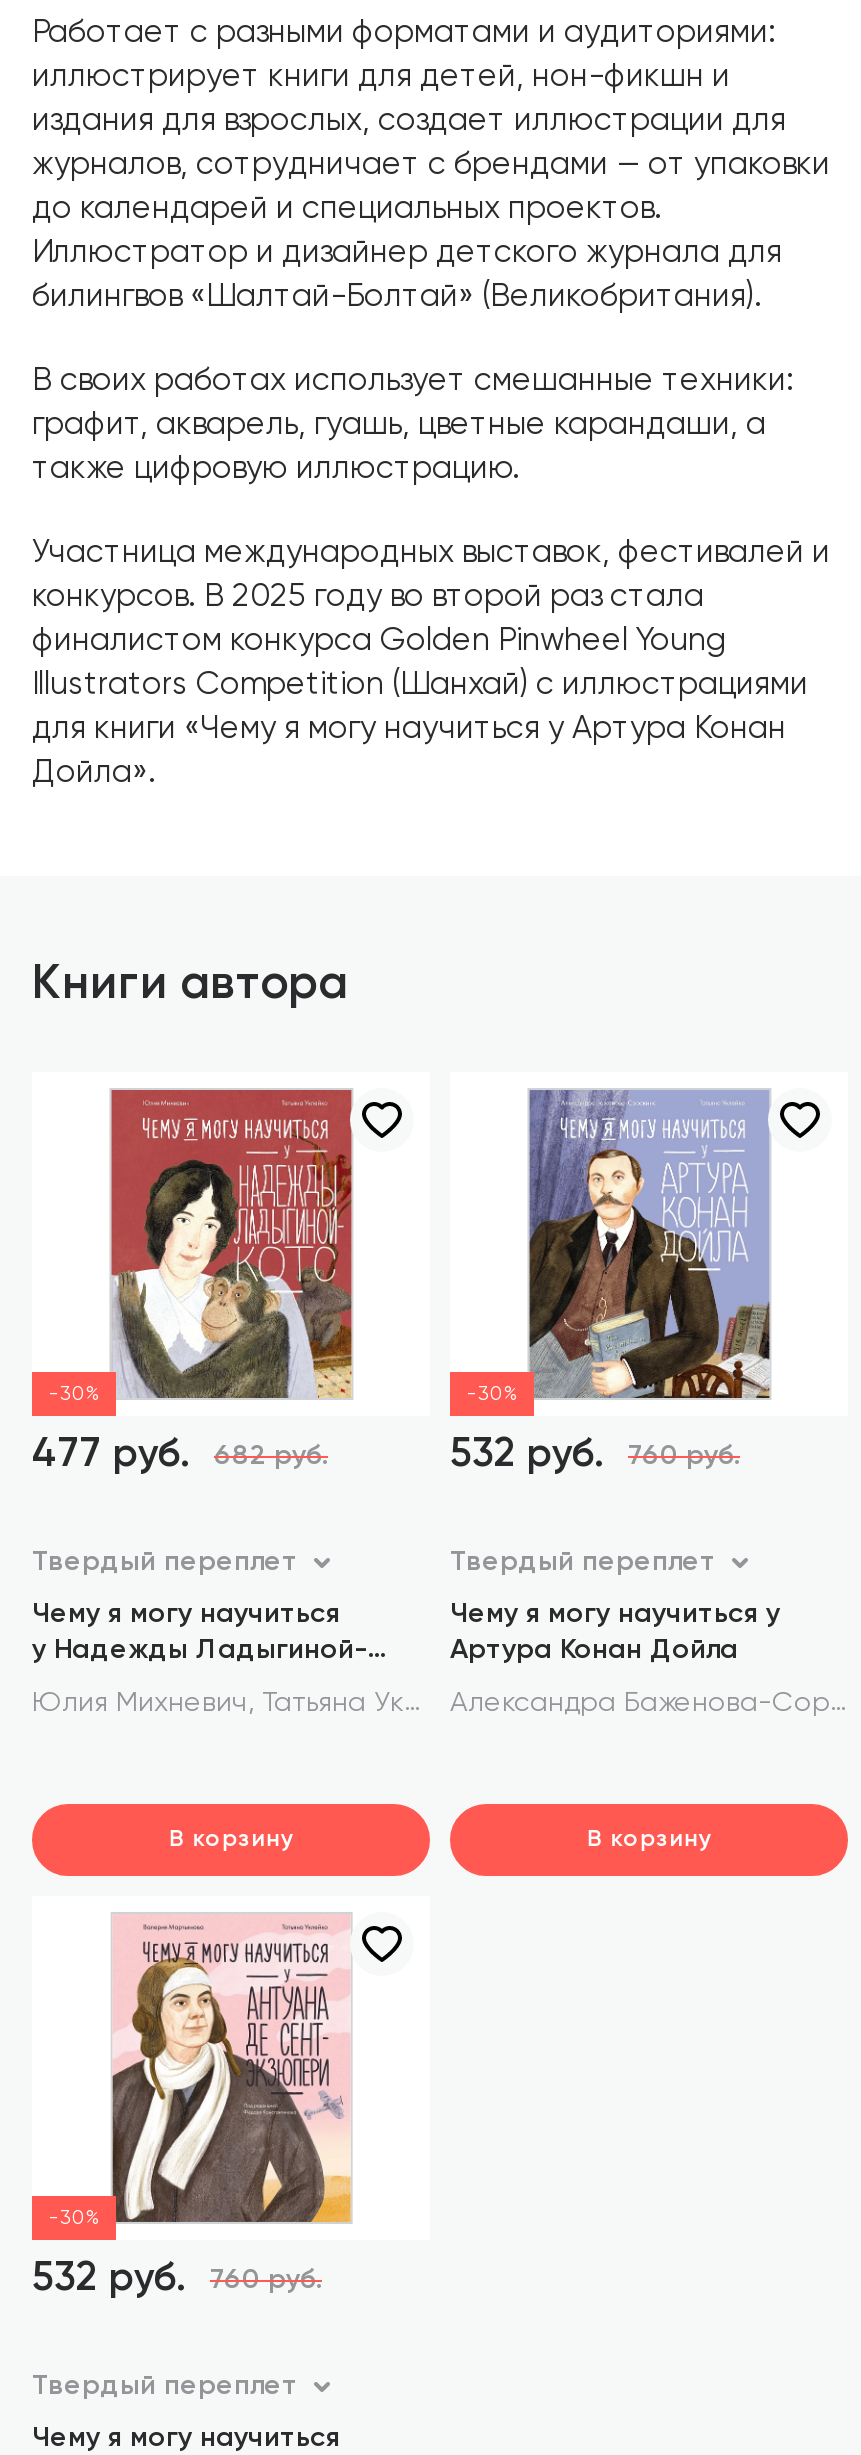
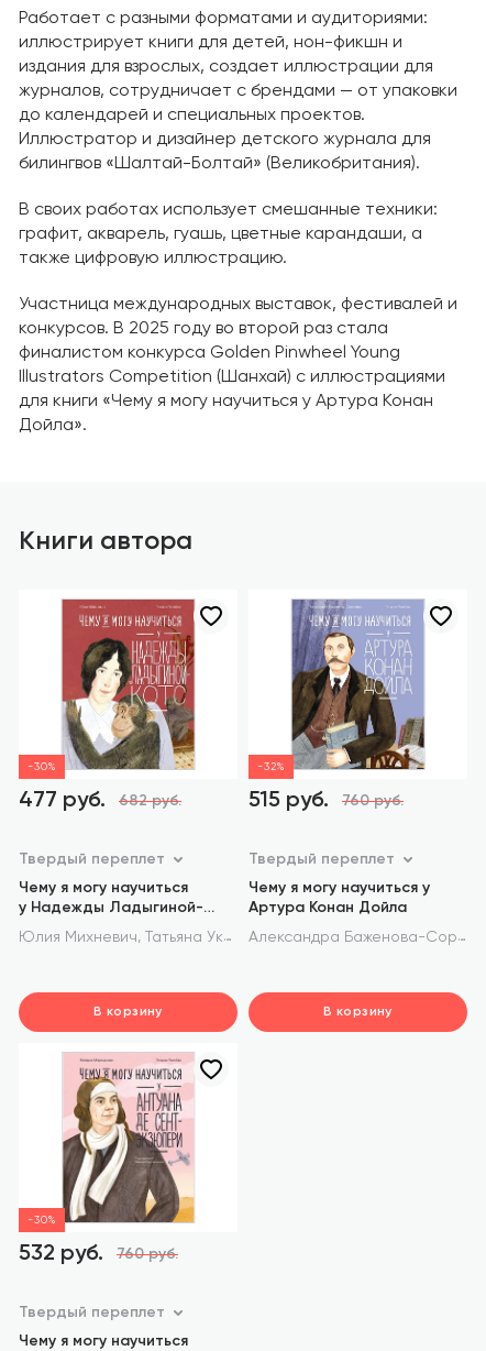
- -30%
+ -32%

- 532 руб.
+ 515 руб.
